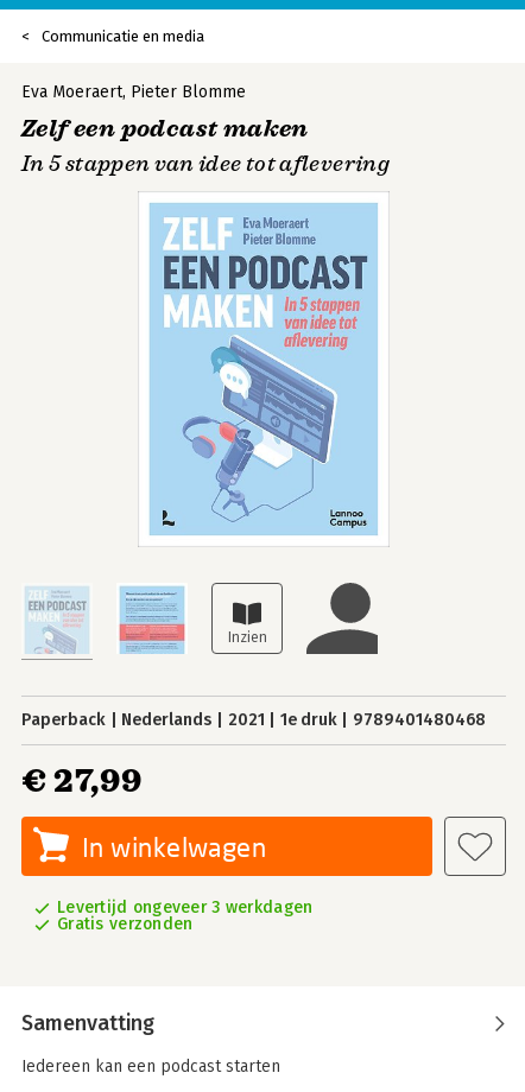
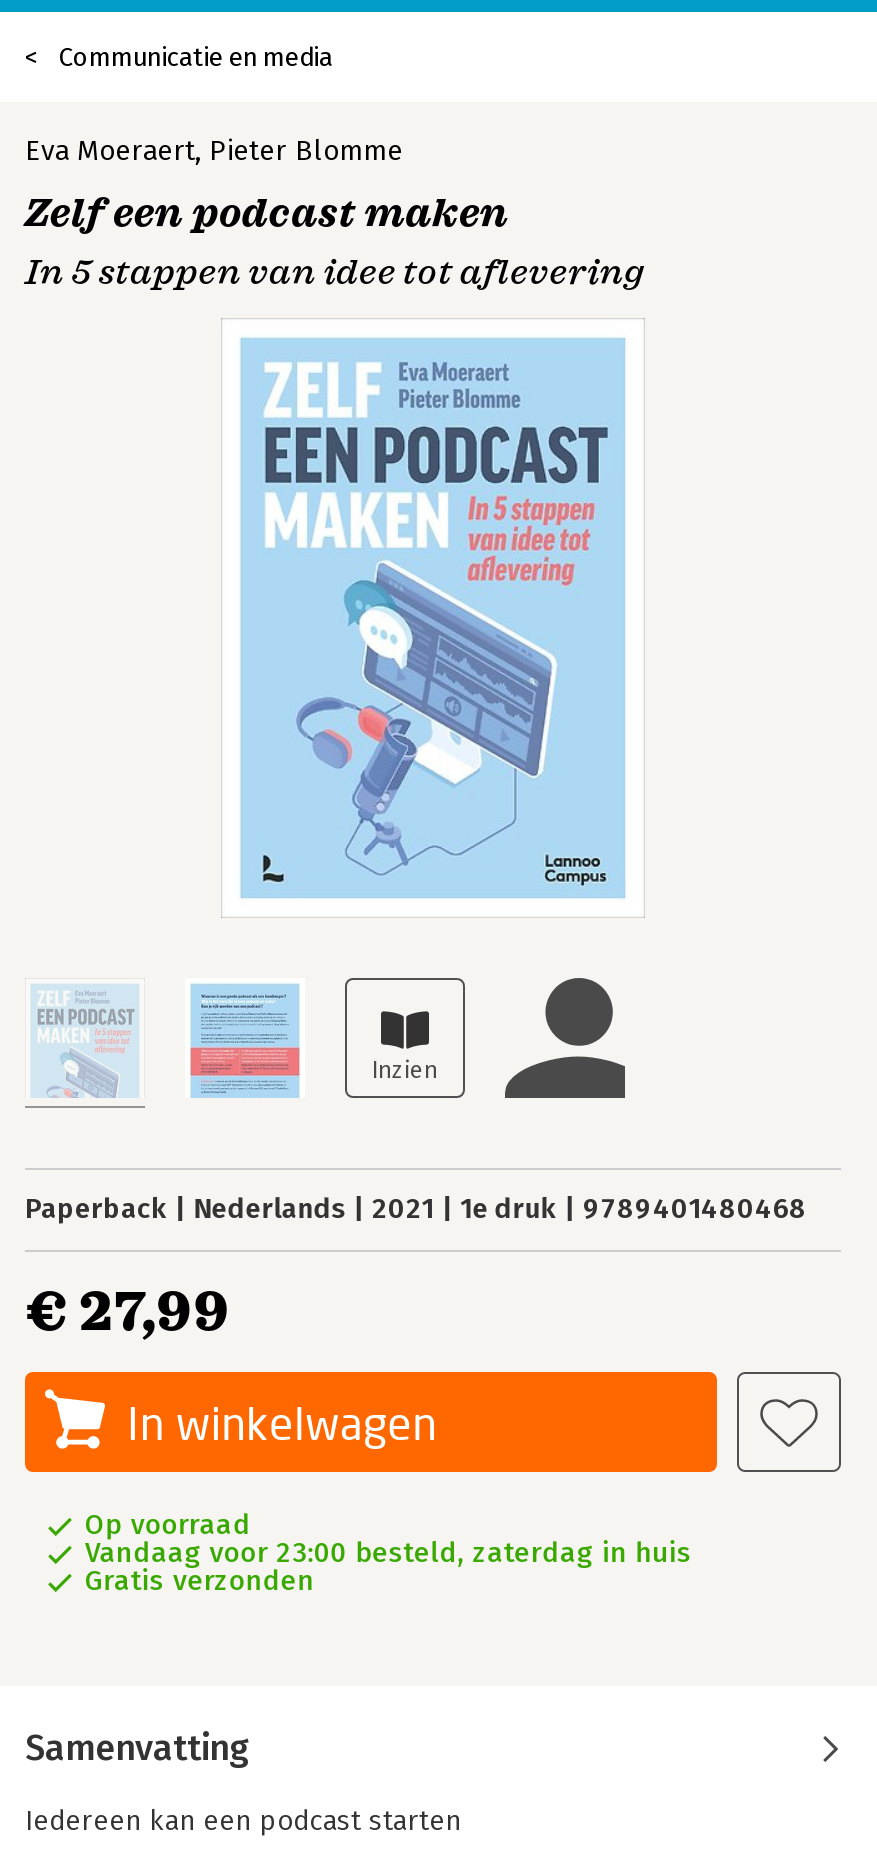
- Levertijd ongeveer 3 werkdagen
+ Op voorraad
+ Vandaag voor 23:00 besteld, zaterdag in huis
